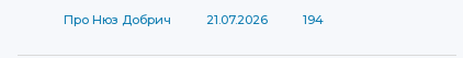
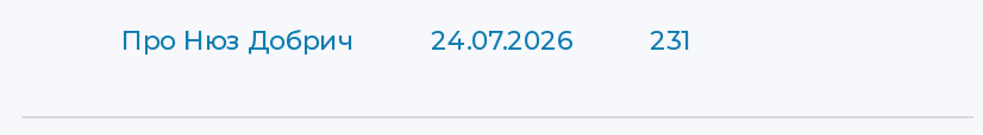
- 21.07.2026
- 194
+ 24.07.2026
+ 231
